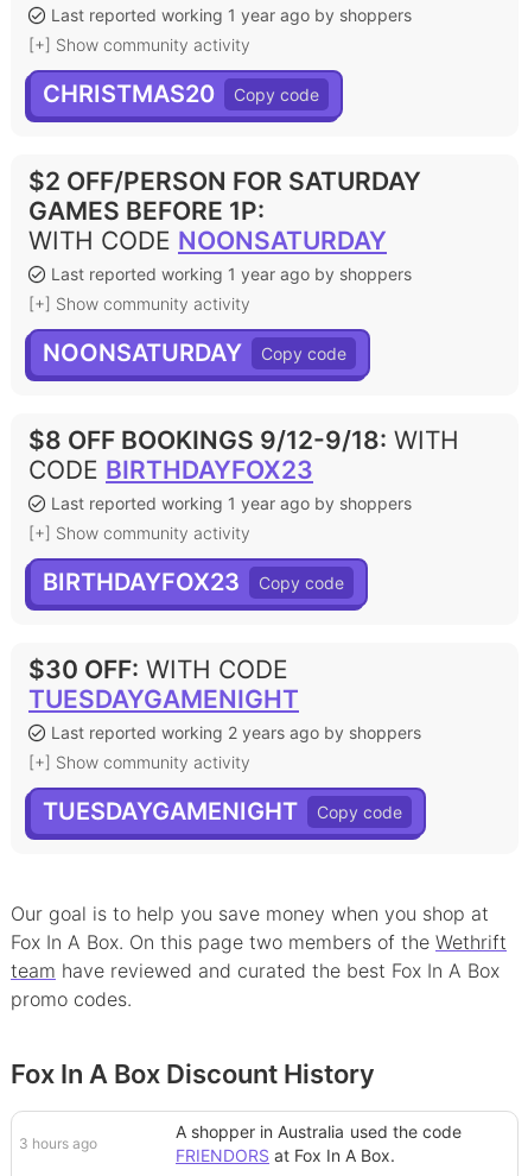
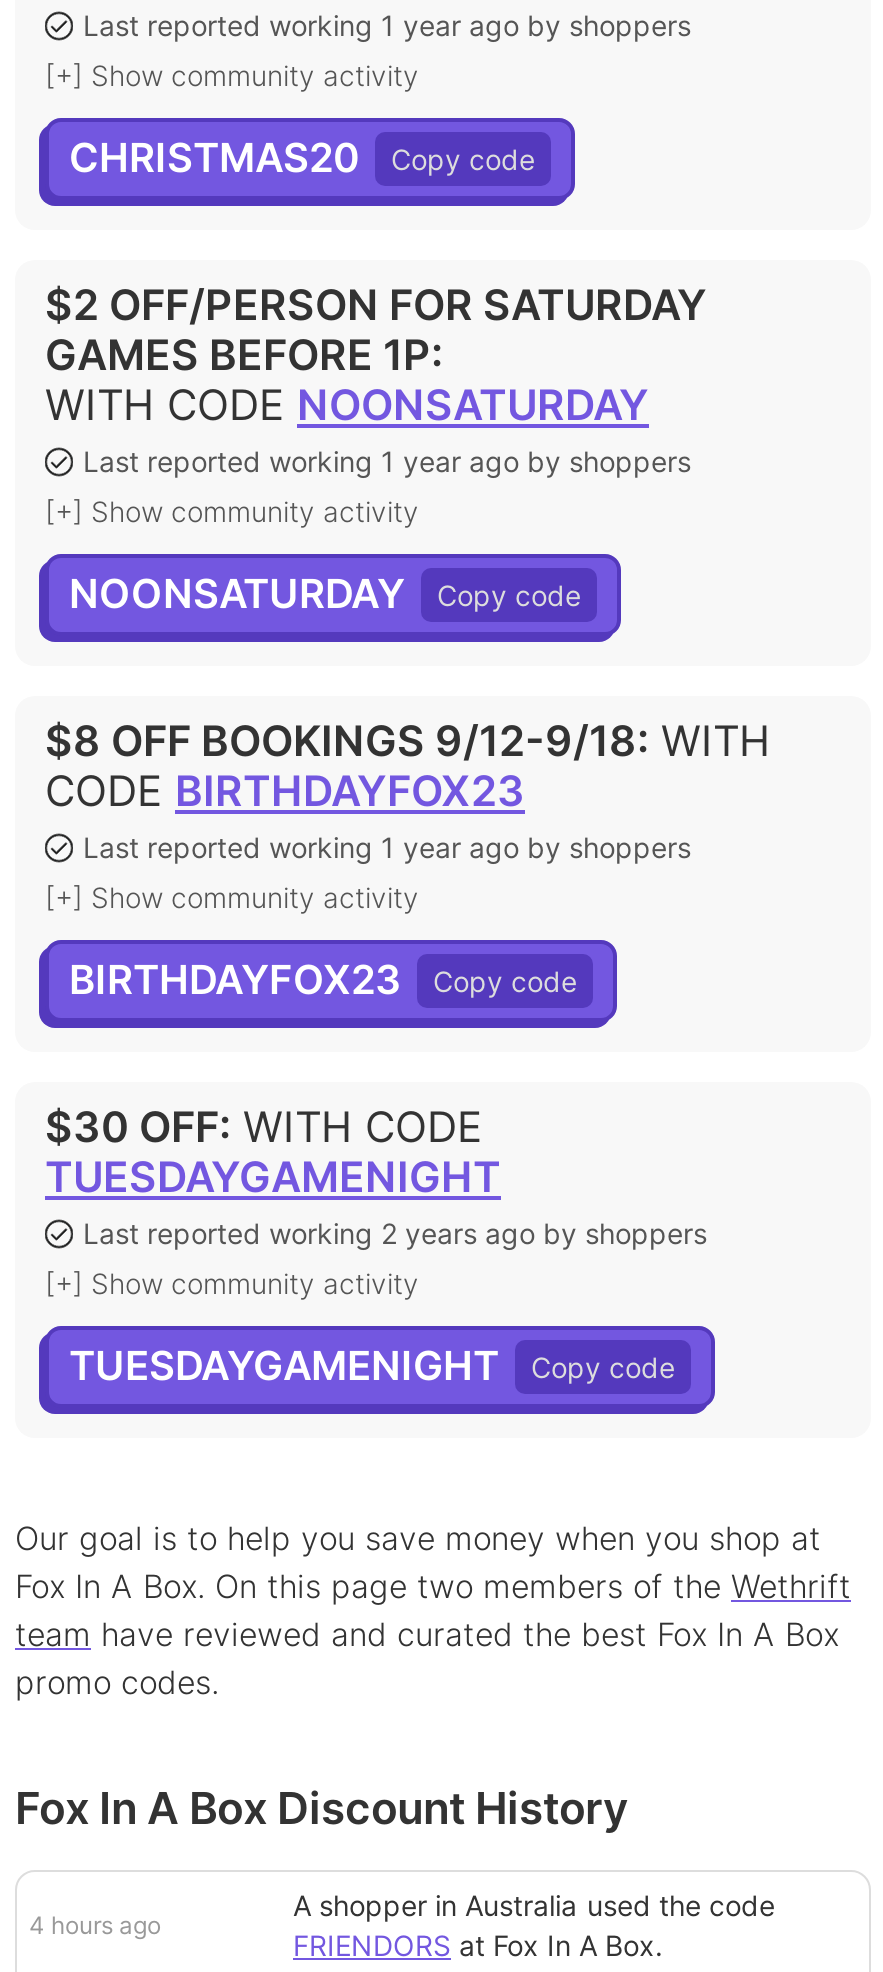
- 3 hours ago
+ 4 hours ago
